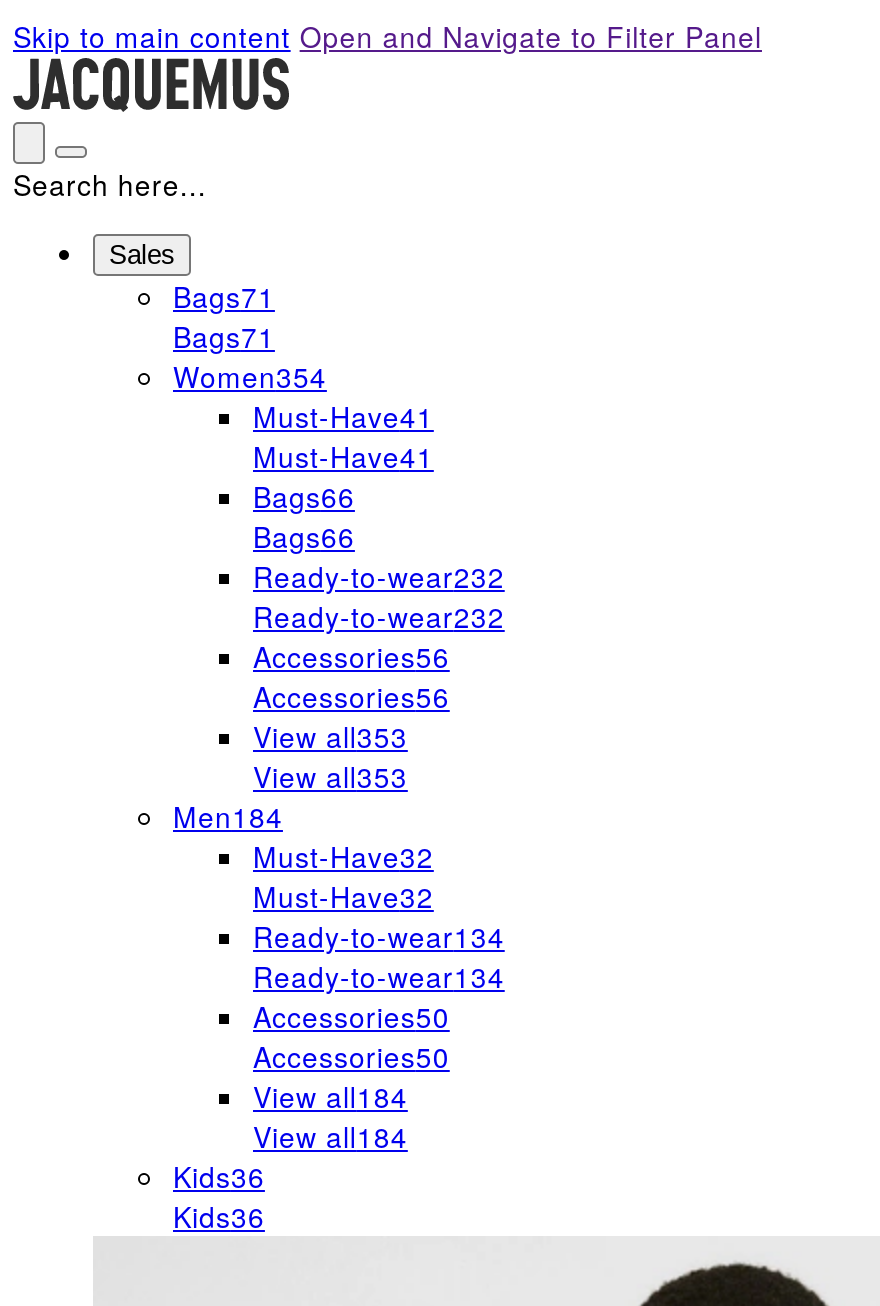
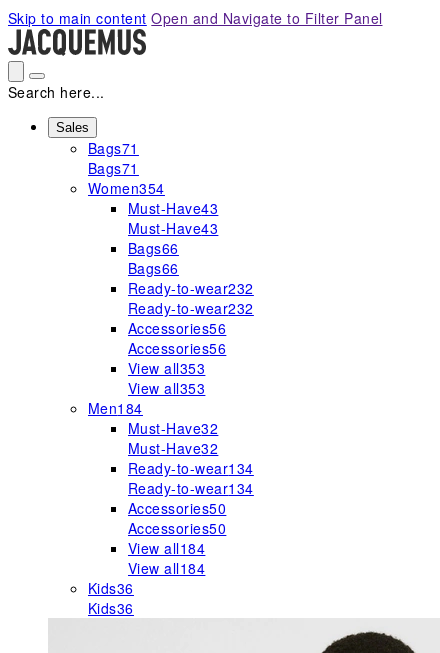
- Must-Have41
+ Must-Have43

- Must-Have41
+ Must-Have43
